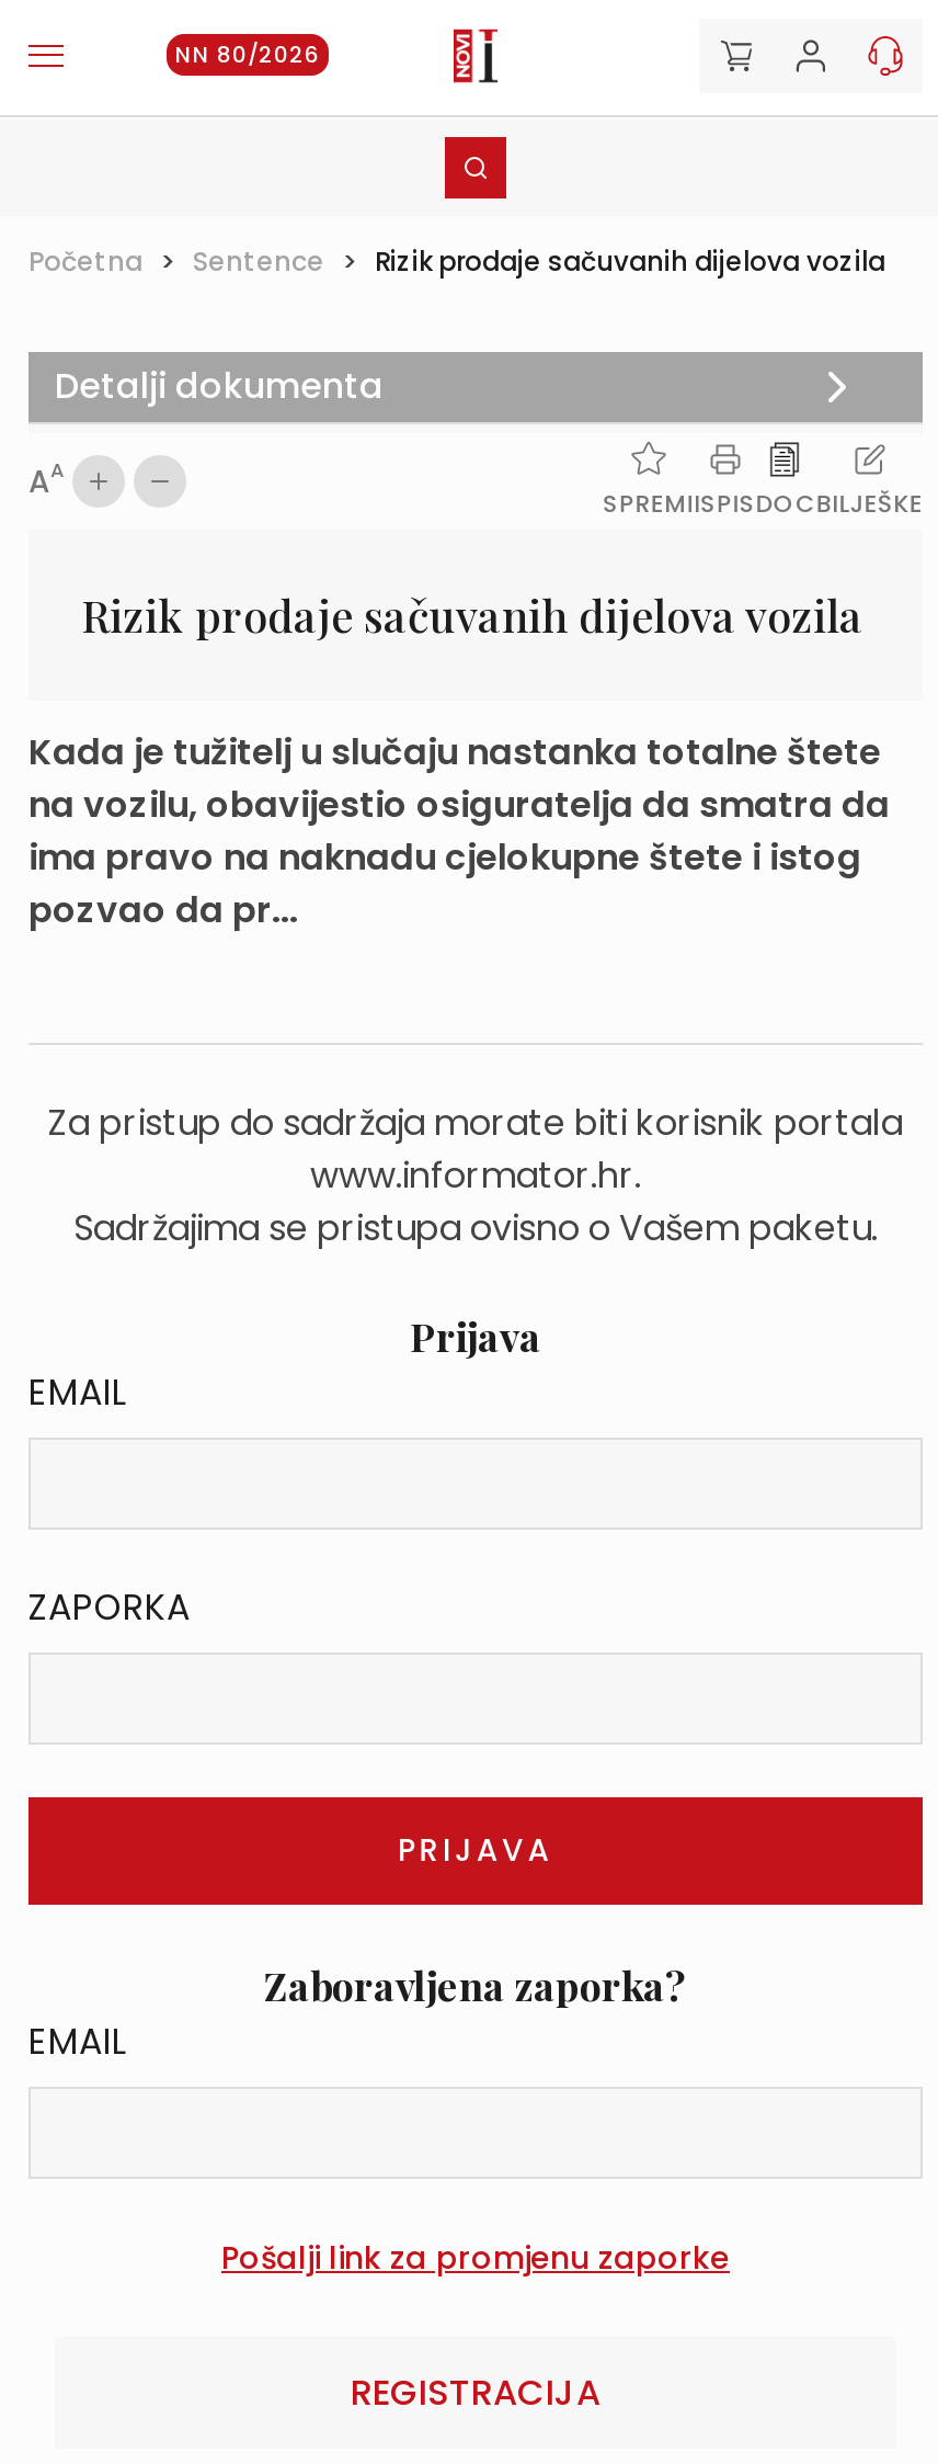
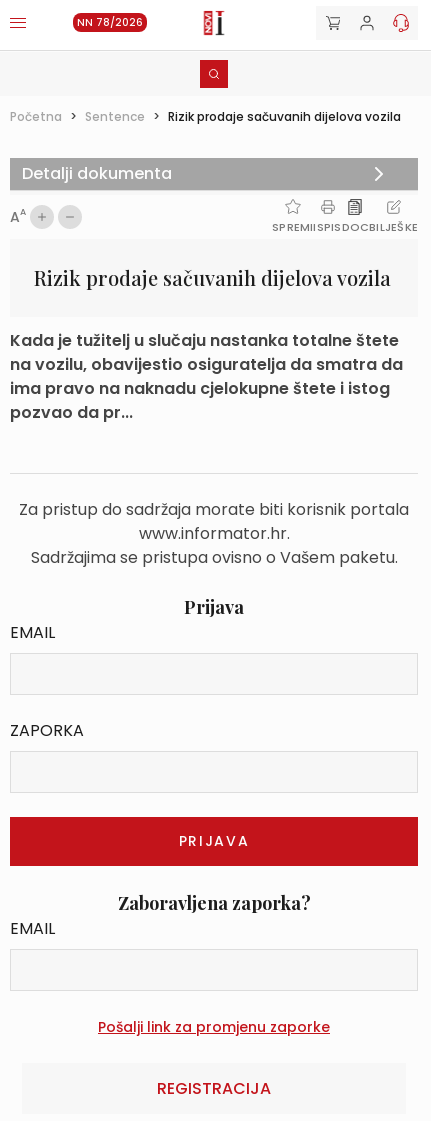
- NN 80/2026
+ NN 78/2026
